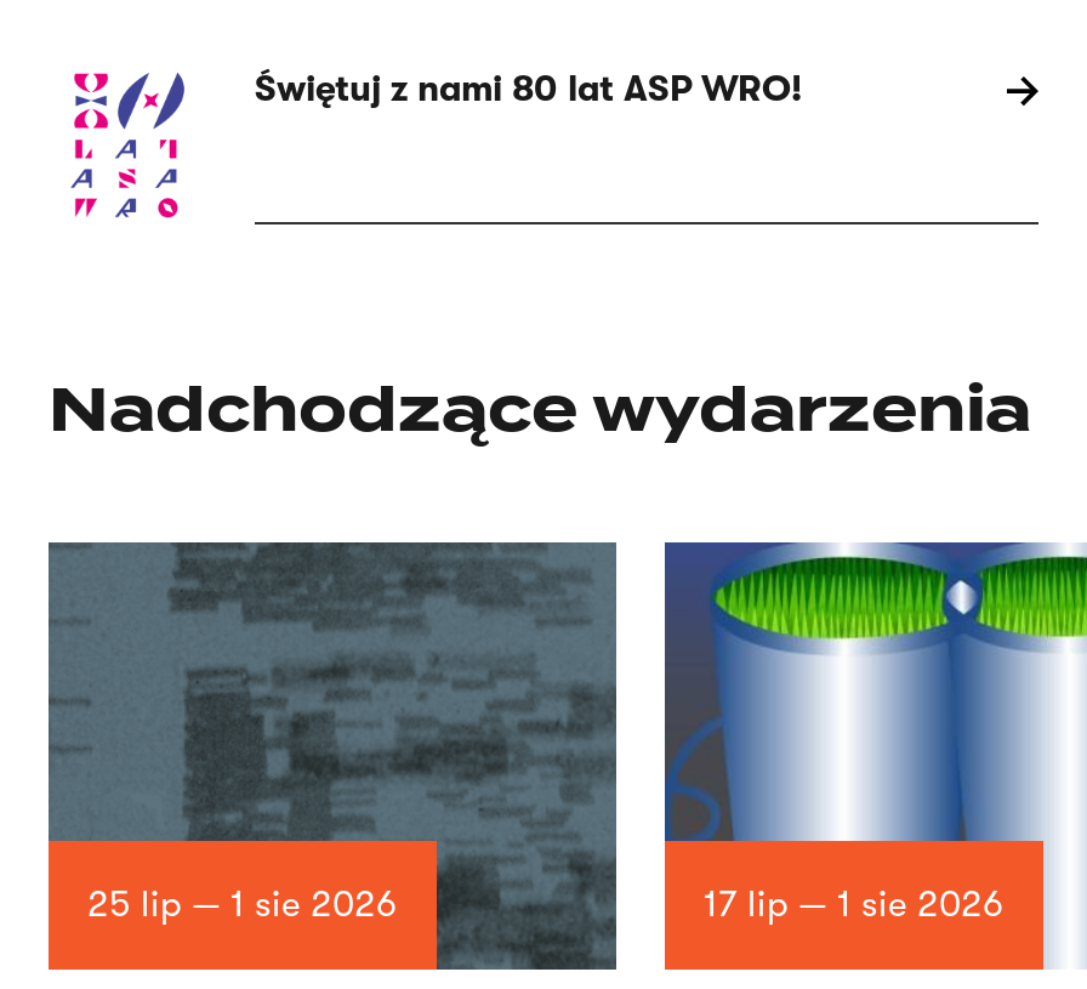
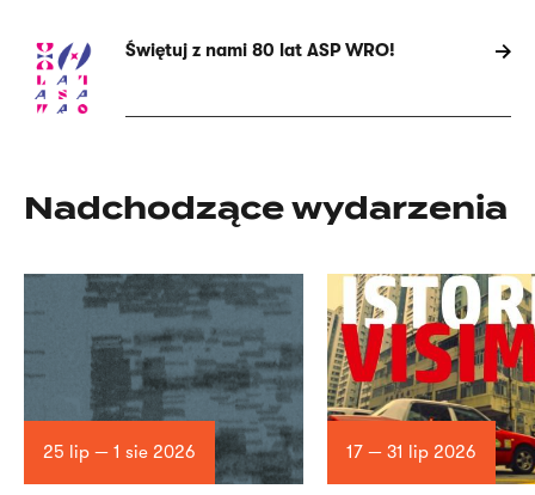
- [image]
- 17 lip — 1 sie 2026
+ [image]
+ 17 — 31 lip 2026
